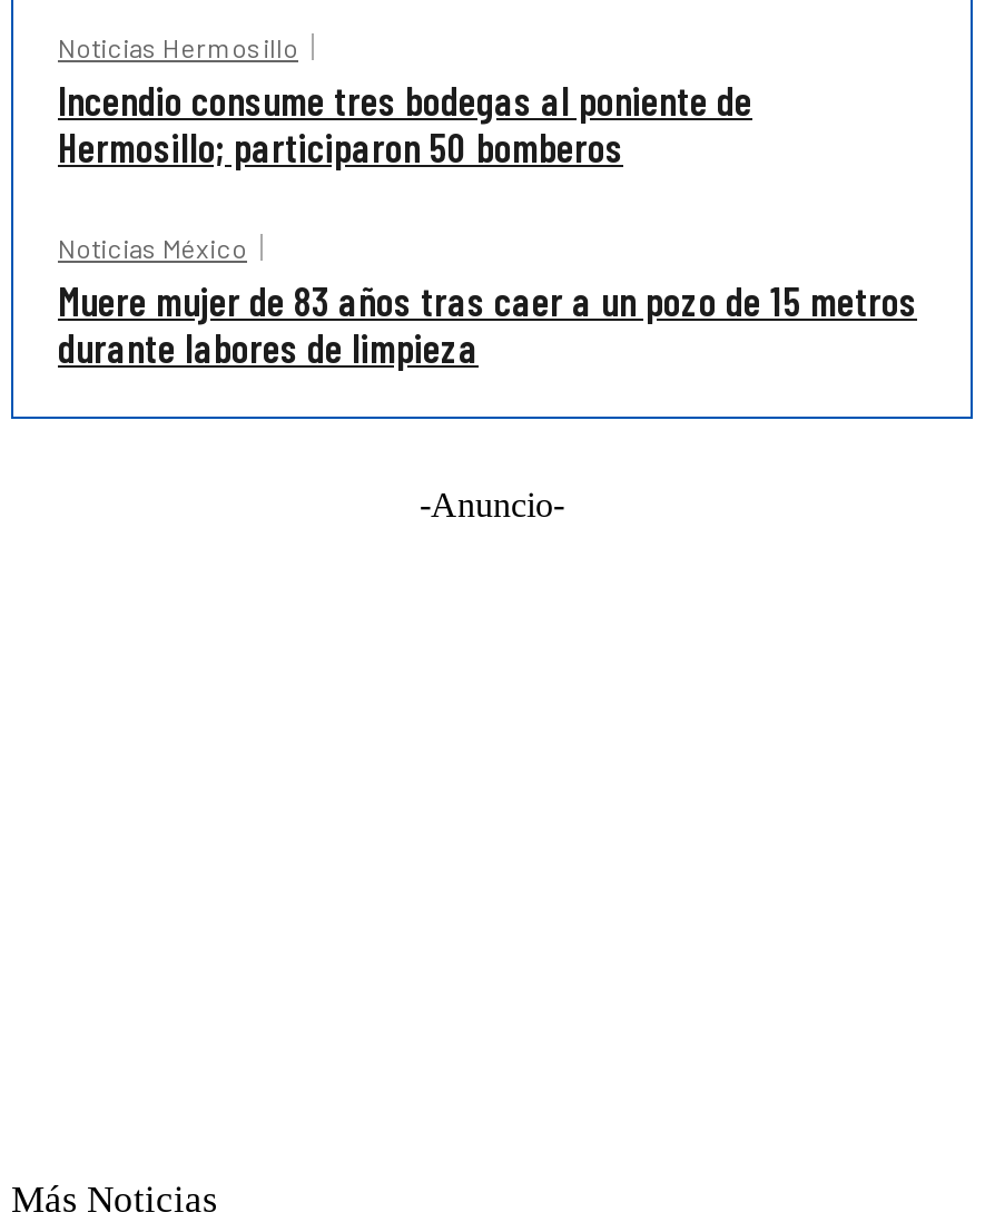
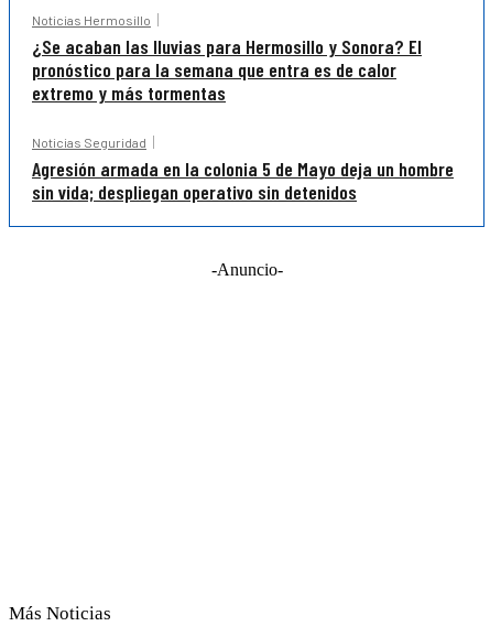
- Incendio consume tres bodegas al poniente de
- Hermosillo; participaron 50 bomberos
+ ¿Se acaban las lluvias para Hermosillo y Sonora? El
+ pronóstico para la semana que entra es de calor
+ extremo y más tormentas

- Noticias México
- Muere mujer de 83 años tras caer a un pozo de 15 metros
- durante labores de limpieza
+ Noticias Seguridad
+ Agresión armada en la colonia 5 de Mayo deja un hombre
+ sin vida; despliegan operativo sin detenidos
